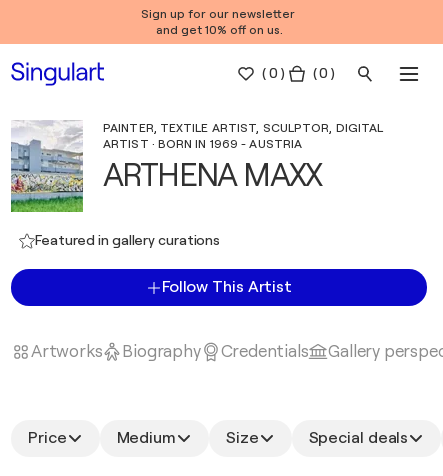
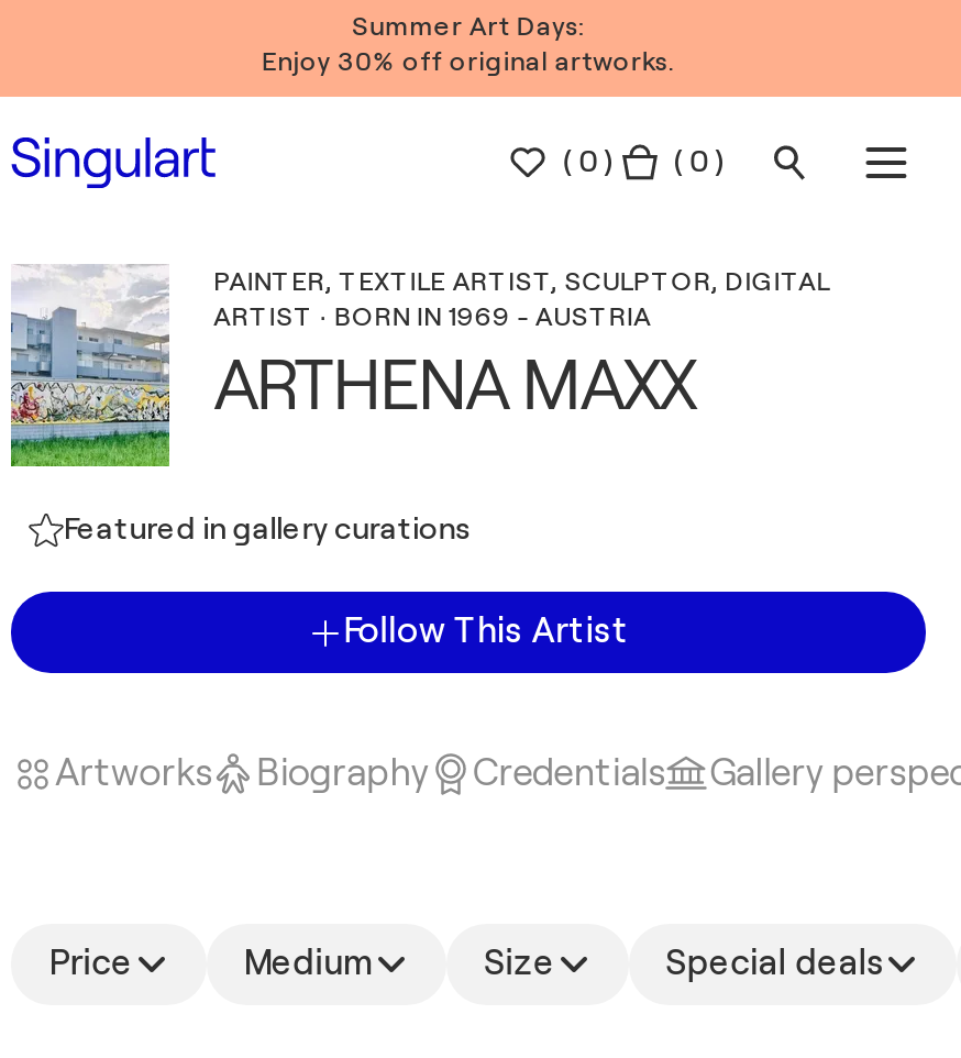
- Sign up for our newsletter
- and get 10% off on us.
+ Summer Art Days:
+ Enjoy 30% off original artworks.
